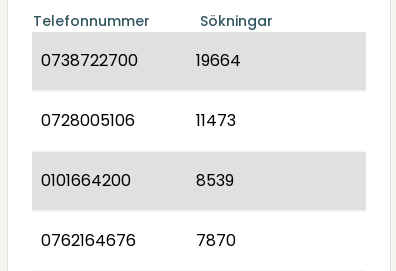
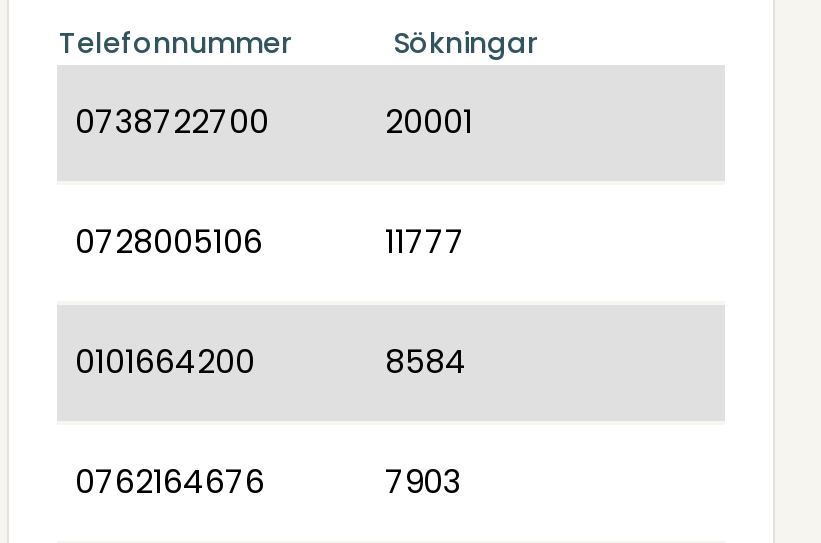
- 19664
+ 20001

- 11473
+ 11777

- 8539
+ 8584

- 7870
+ 7903
